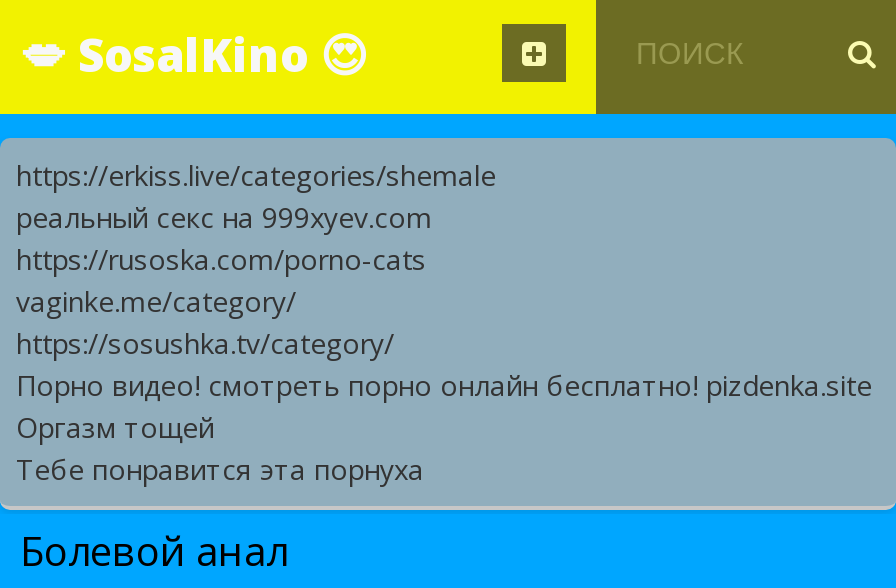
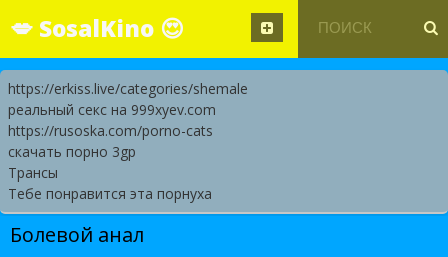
- vaginke.me/category/
- https://sosushka.tv/category/
- Порно видео! смотреть порно онлайн бесплатно! pizdenka.site
- Оргазм тощей
+ скачать порно 3gp
+ Трансы
